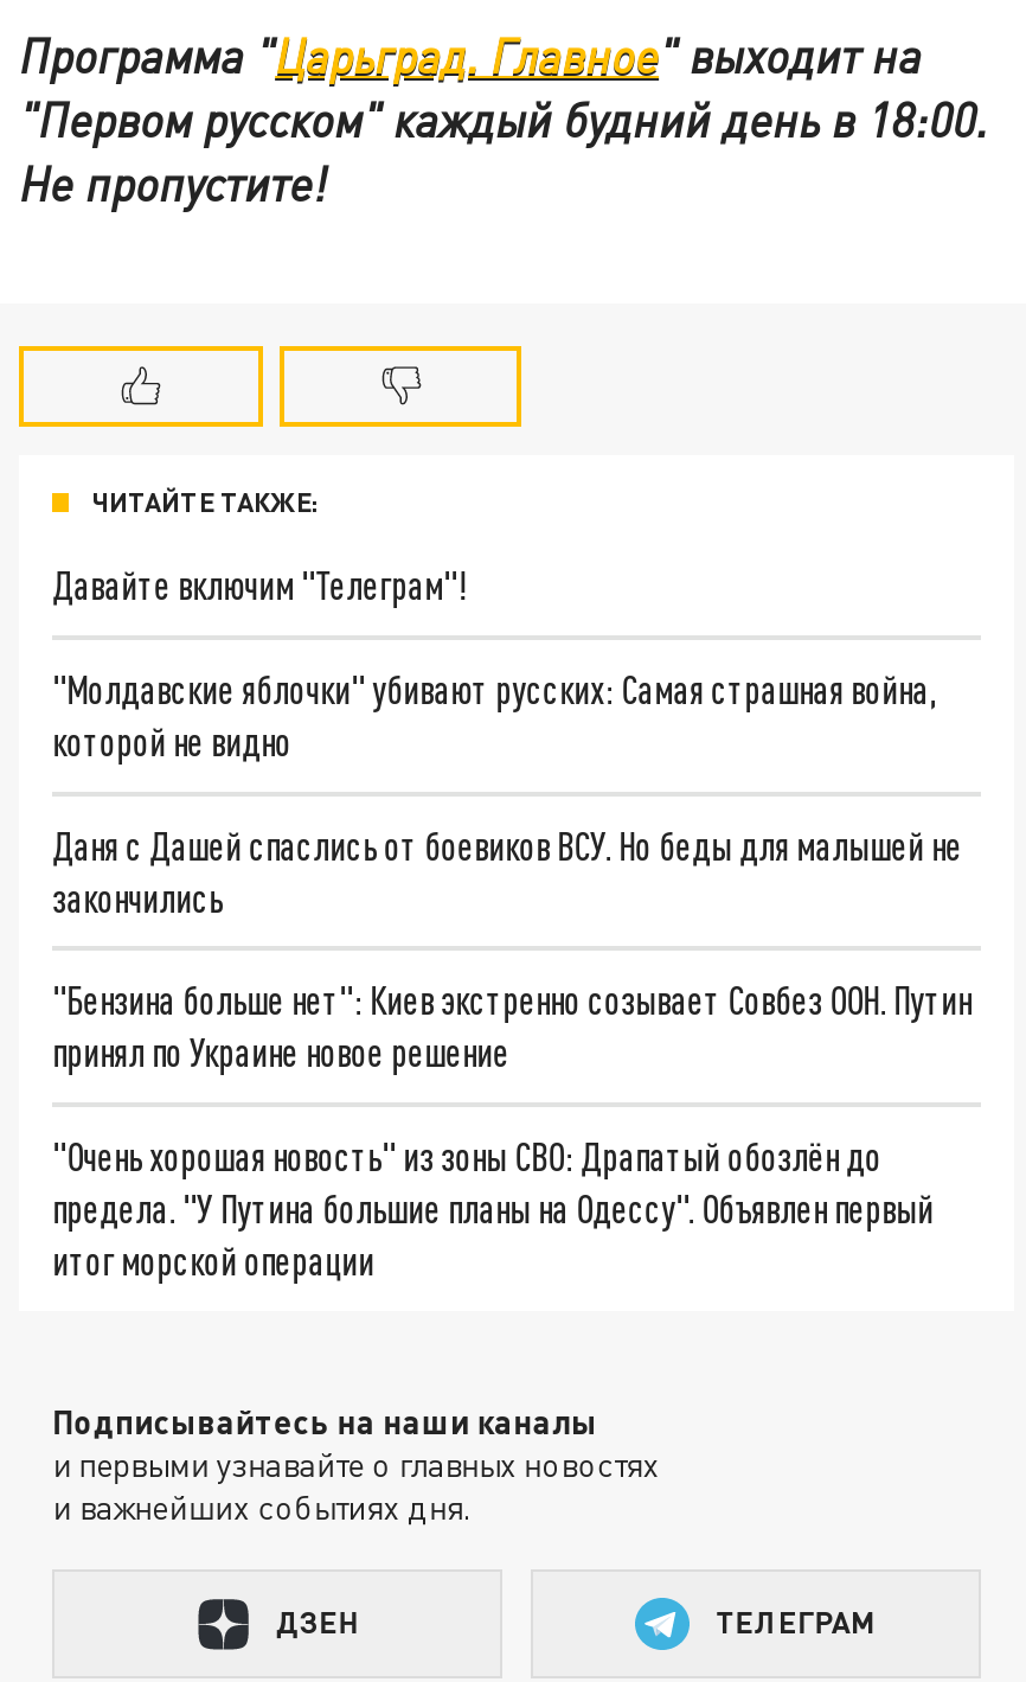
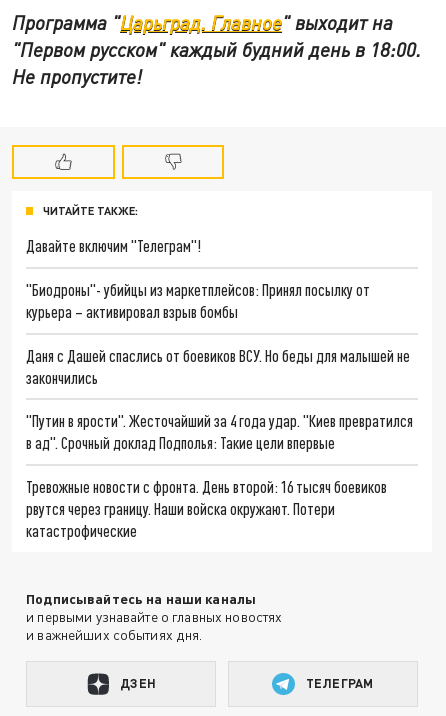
- "Молдавские яблочки" убивают русских: Самая страшная война,
- которой не видно
+ "Биодроны"- убийцы из маркетплейсов: Принял посылку от
+ курьера – активировал взрыв бомбы

- "Бензина больше нет": Киев экстренно созывает Совбез ООН. Путин
- принял по Украине новое решение
+ "Путин в ярости". Жесточайший за 4 года удар. "Киев превратился
+ в ад". Срочный доклад Подполья: Такие цели впервые

- "Очень хорошая новость" из зоны СВО: Драпатый обозлён до
- предела. "У Путина большие планы на Одессу". Объявлен первый
- итог морской операции
+ Тревожные новости с фронта. День второй: 16 тысяч боевиков
+ рвутся через границу. Наши войска окружают. Потери
+ катастрофические
